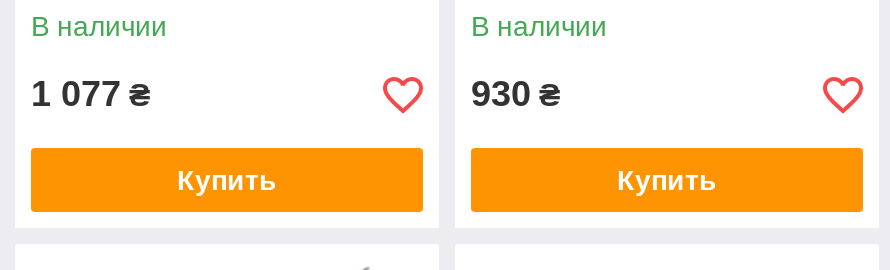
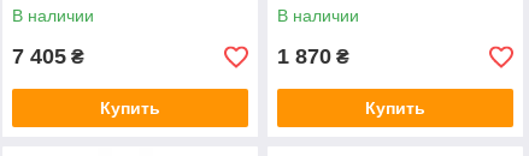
- 1 077 ₴
+ 7 405 ₴

- 930 ₴
+ 1 870 ₴
